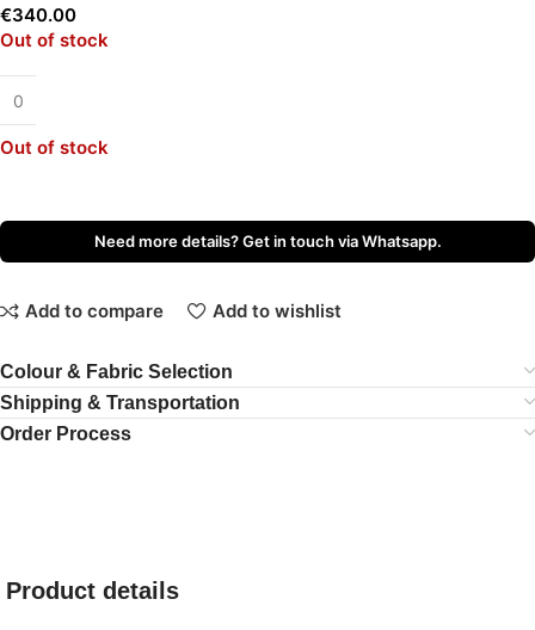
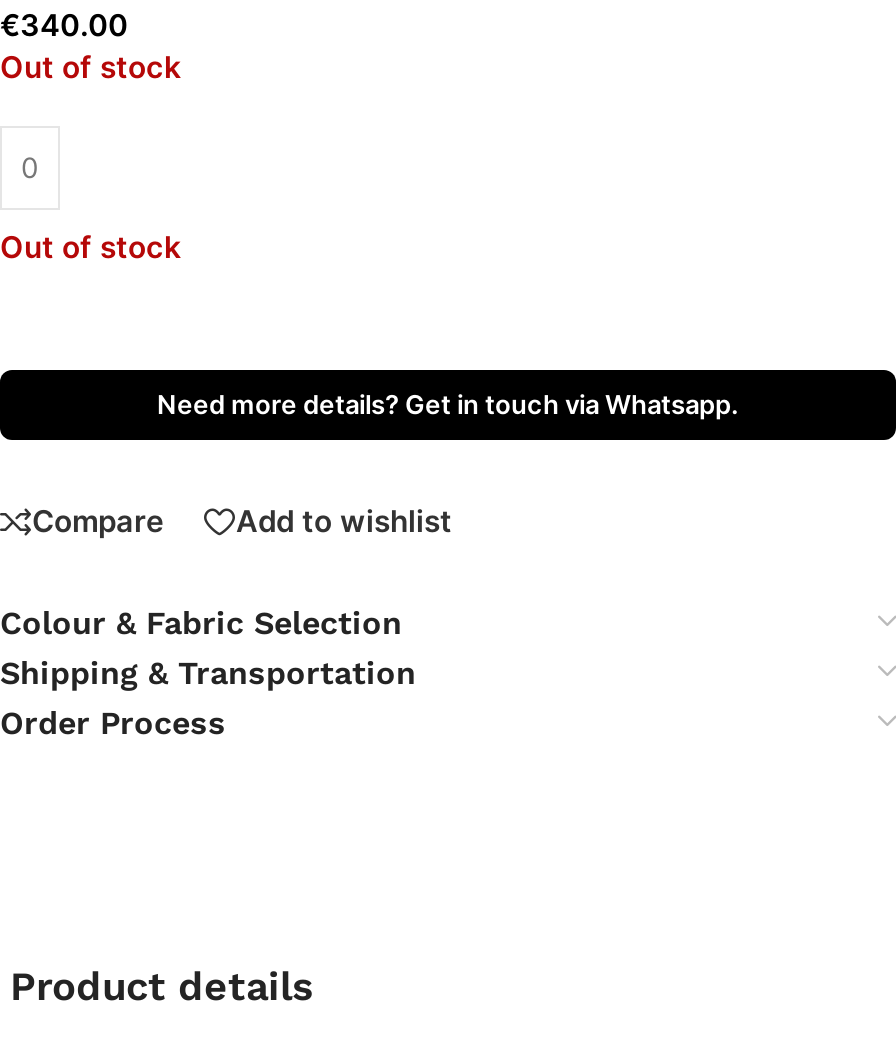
- Add to compare
+ Compare
